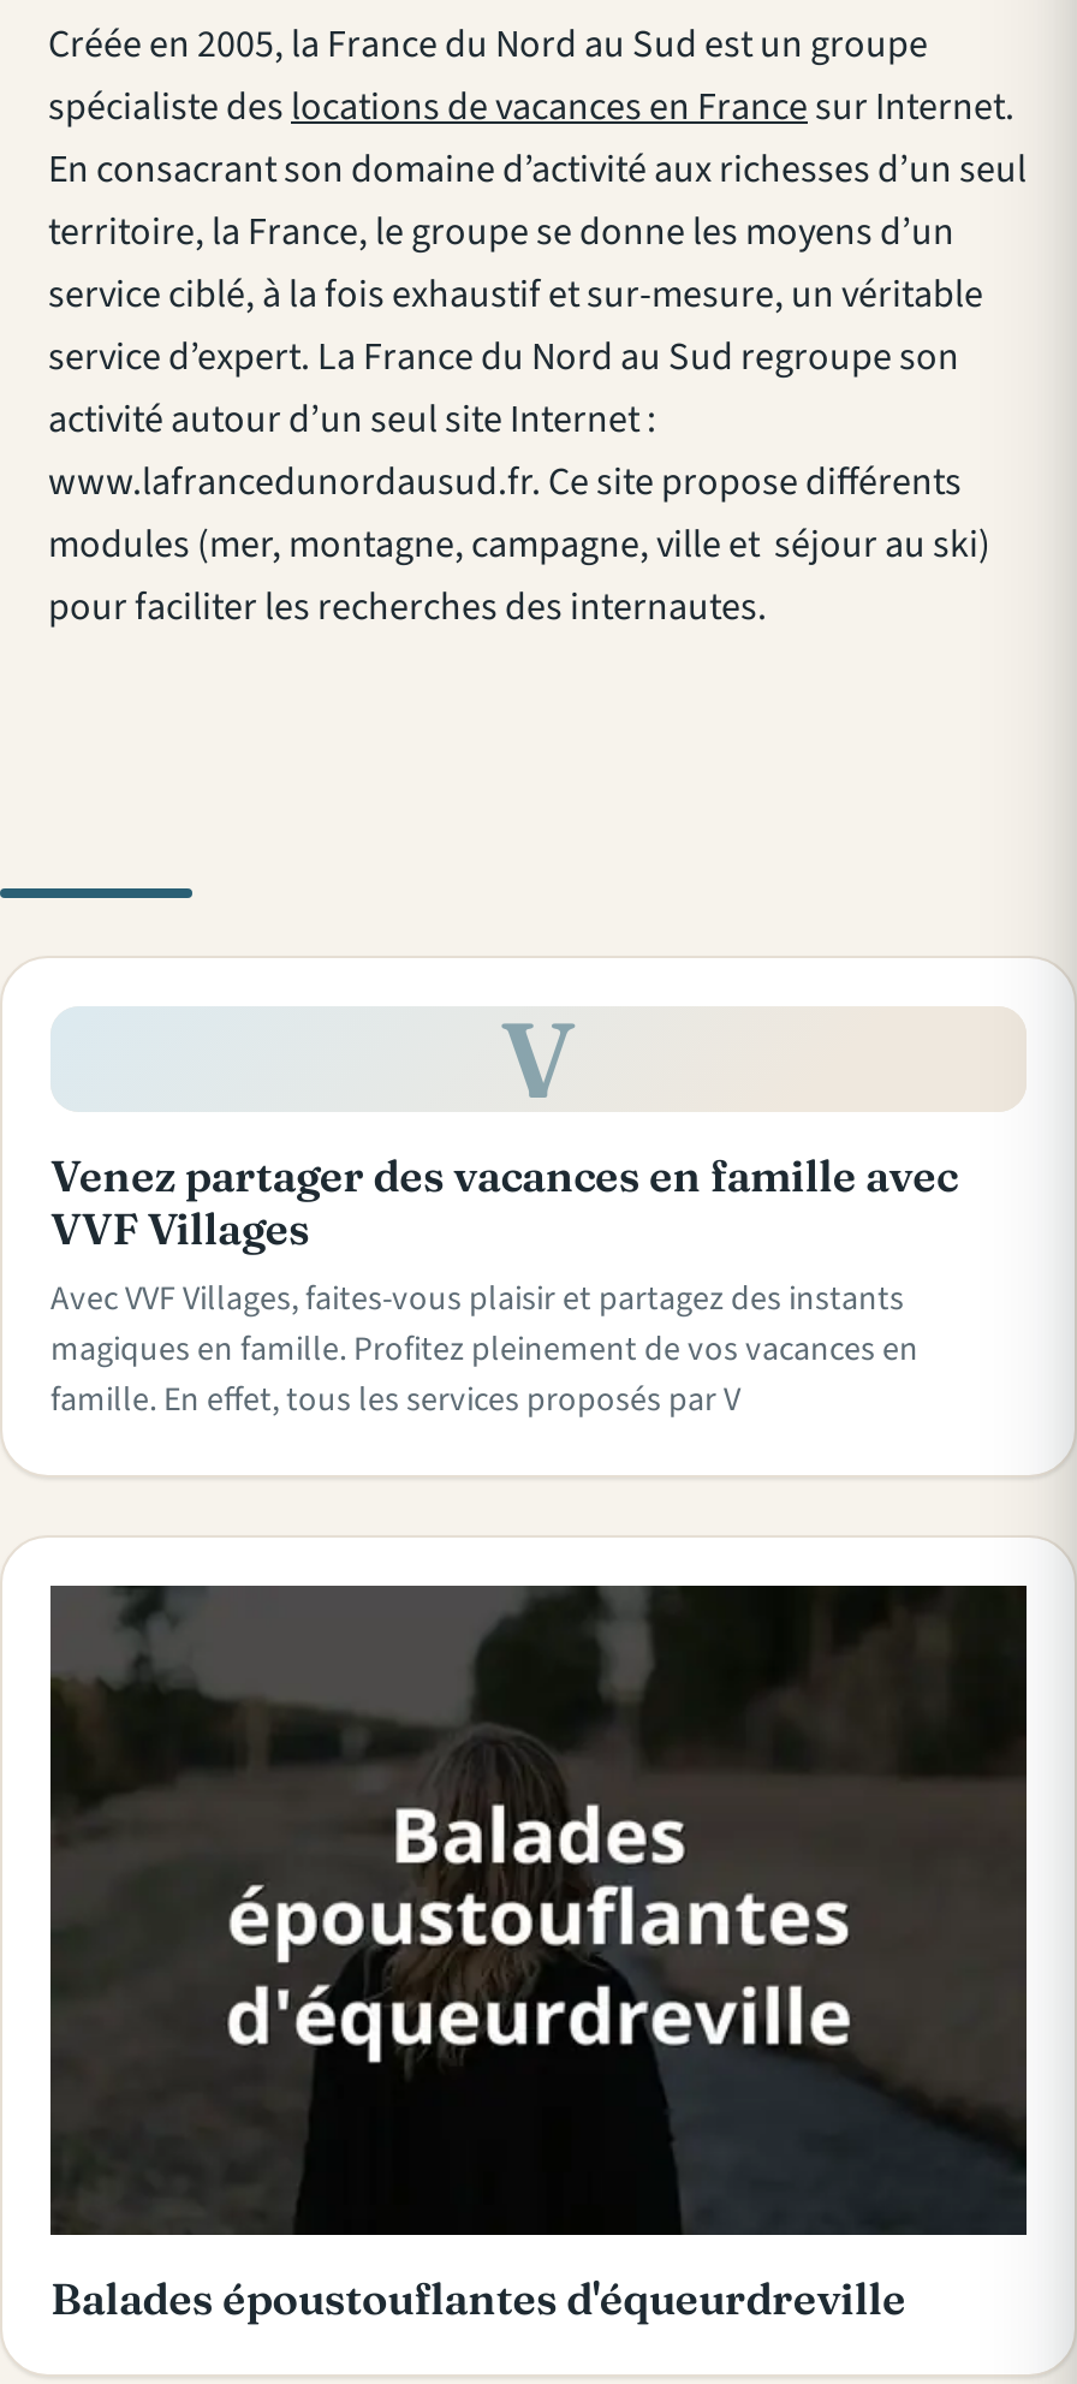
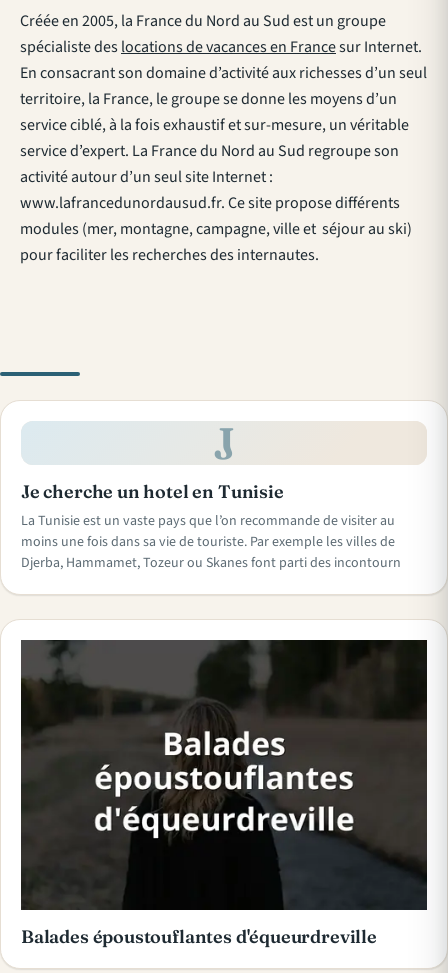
- V
- Venez partager des vacances en famille avec
- VVF Villages
- Avec VVF Villages, faites-vous plaisir et partagez des instants
- magiques en famille. Profitez pleinement de vos vacances en
- famille. En effet, tous les services proposés par V
+ J
+ Je cherche un hotel en Tunisie
+ La Tunisie est un vaste pays que l’on recommande de visiter au
+ moins une fois dans sa vie de touriste. Par exemple les villes de
+ Djerba, Hammamet, Tozeur ou Skanes font parti des incontourn
